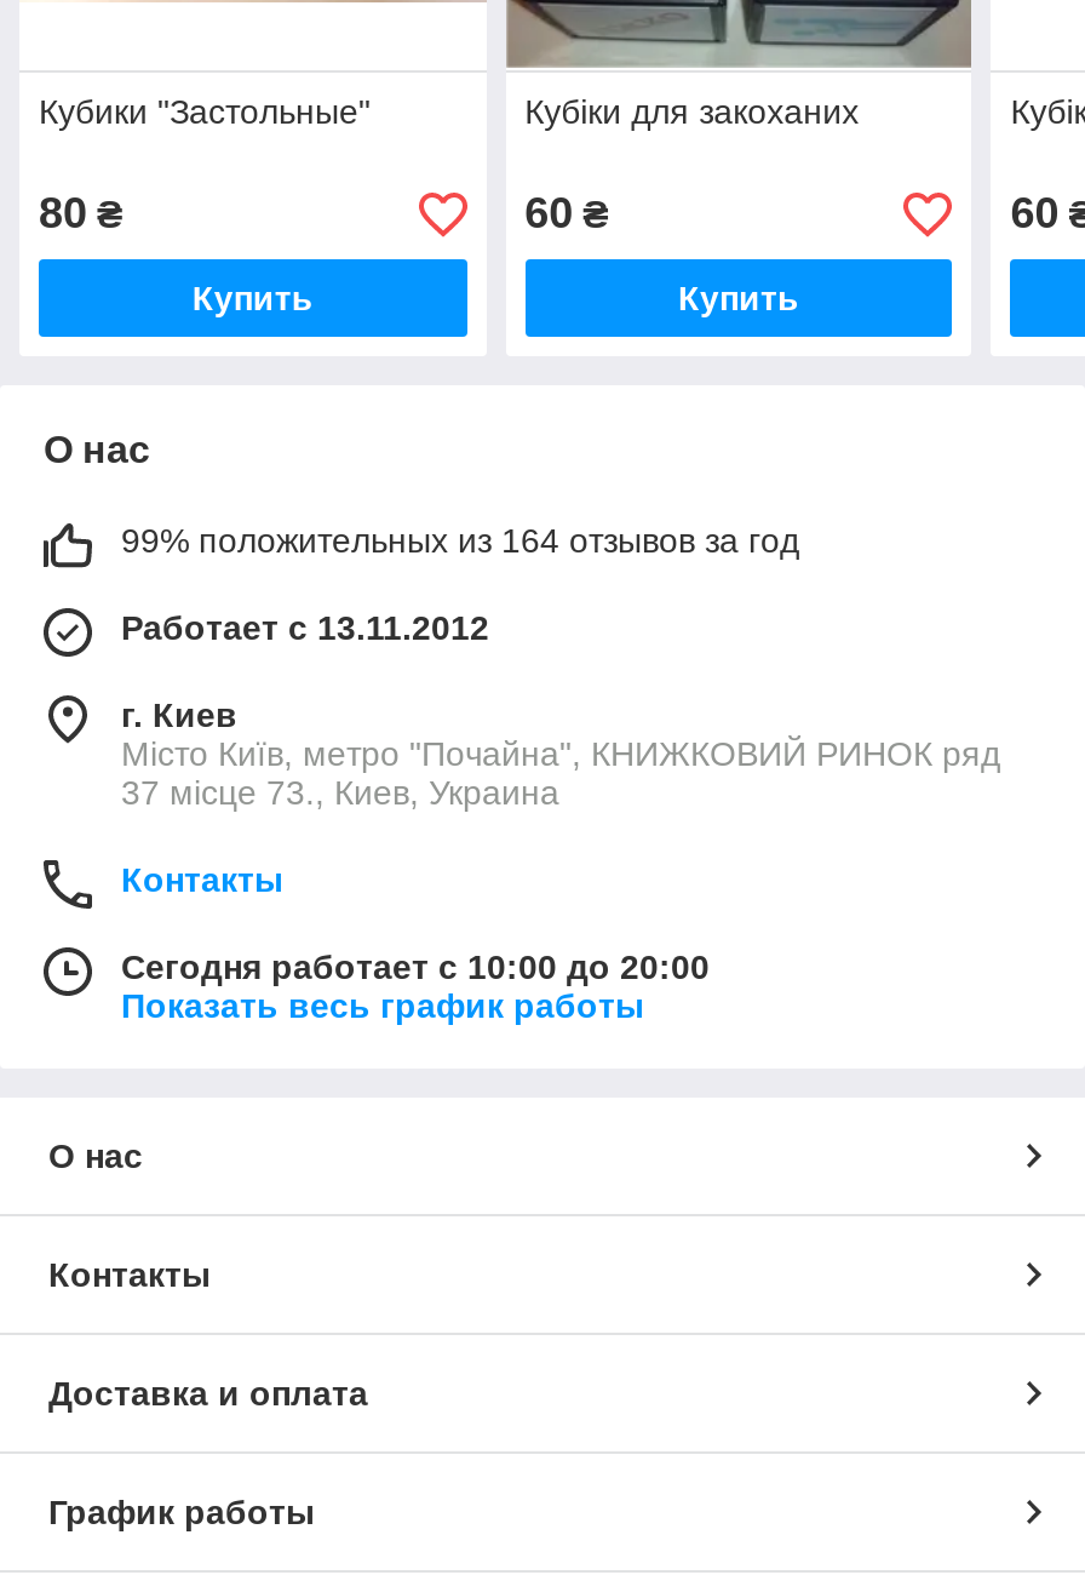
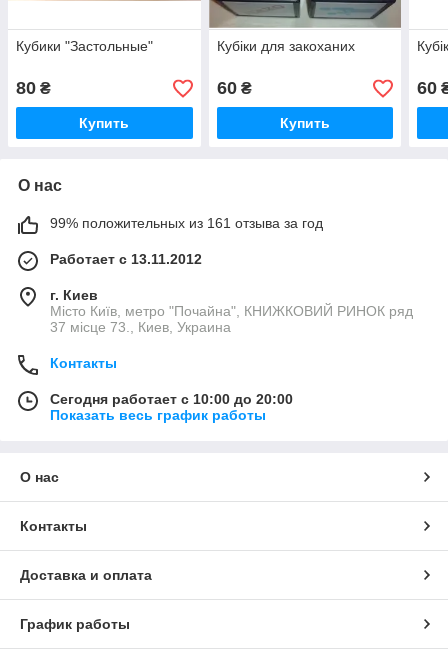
- 99% положительных из 164 отзывов за год
+ 99% положительных из 161 отзыва за год
